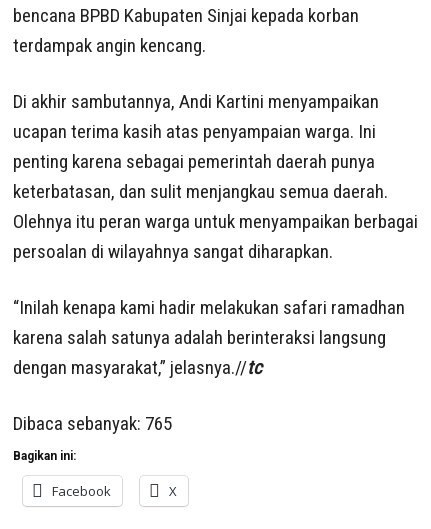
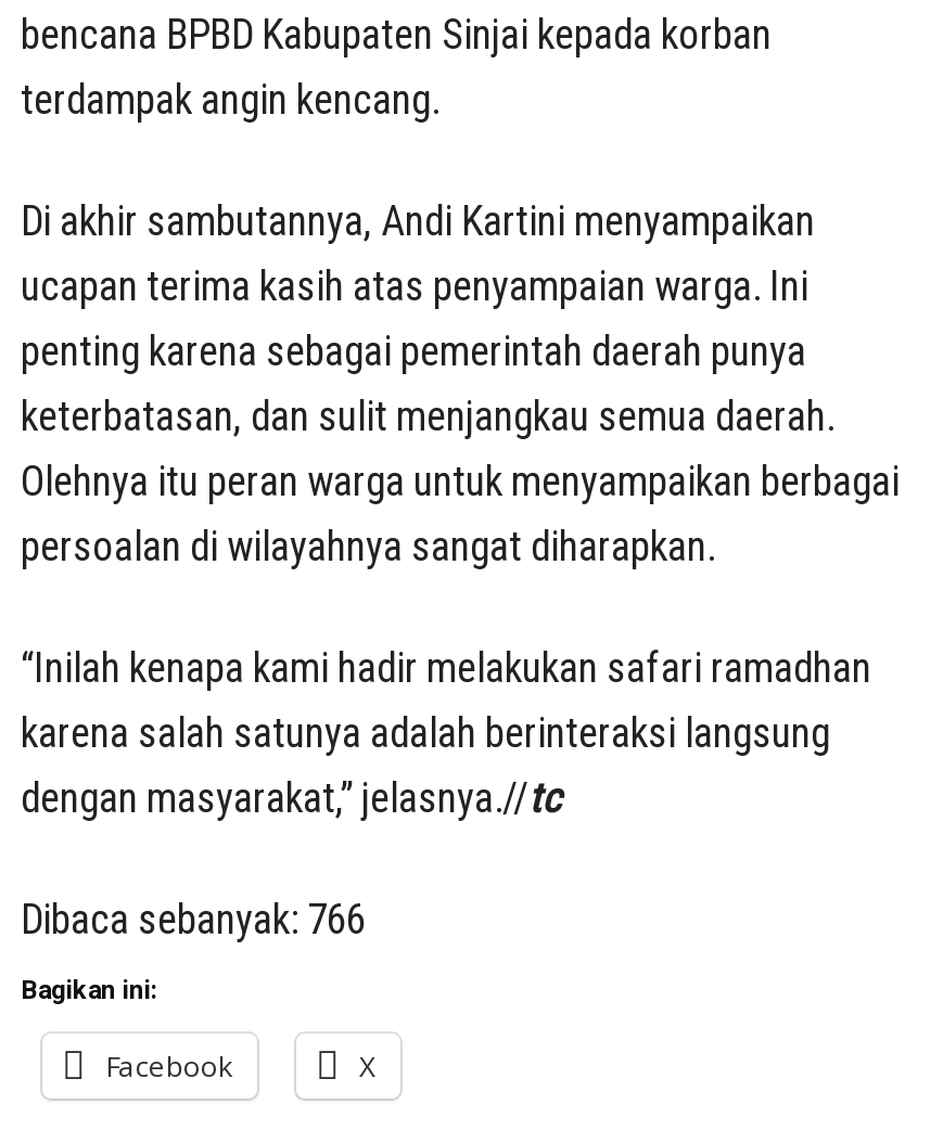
- Dibaca sebanyak: 765
+ Dibaca sebanyak: 766
